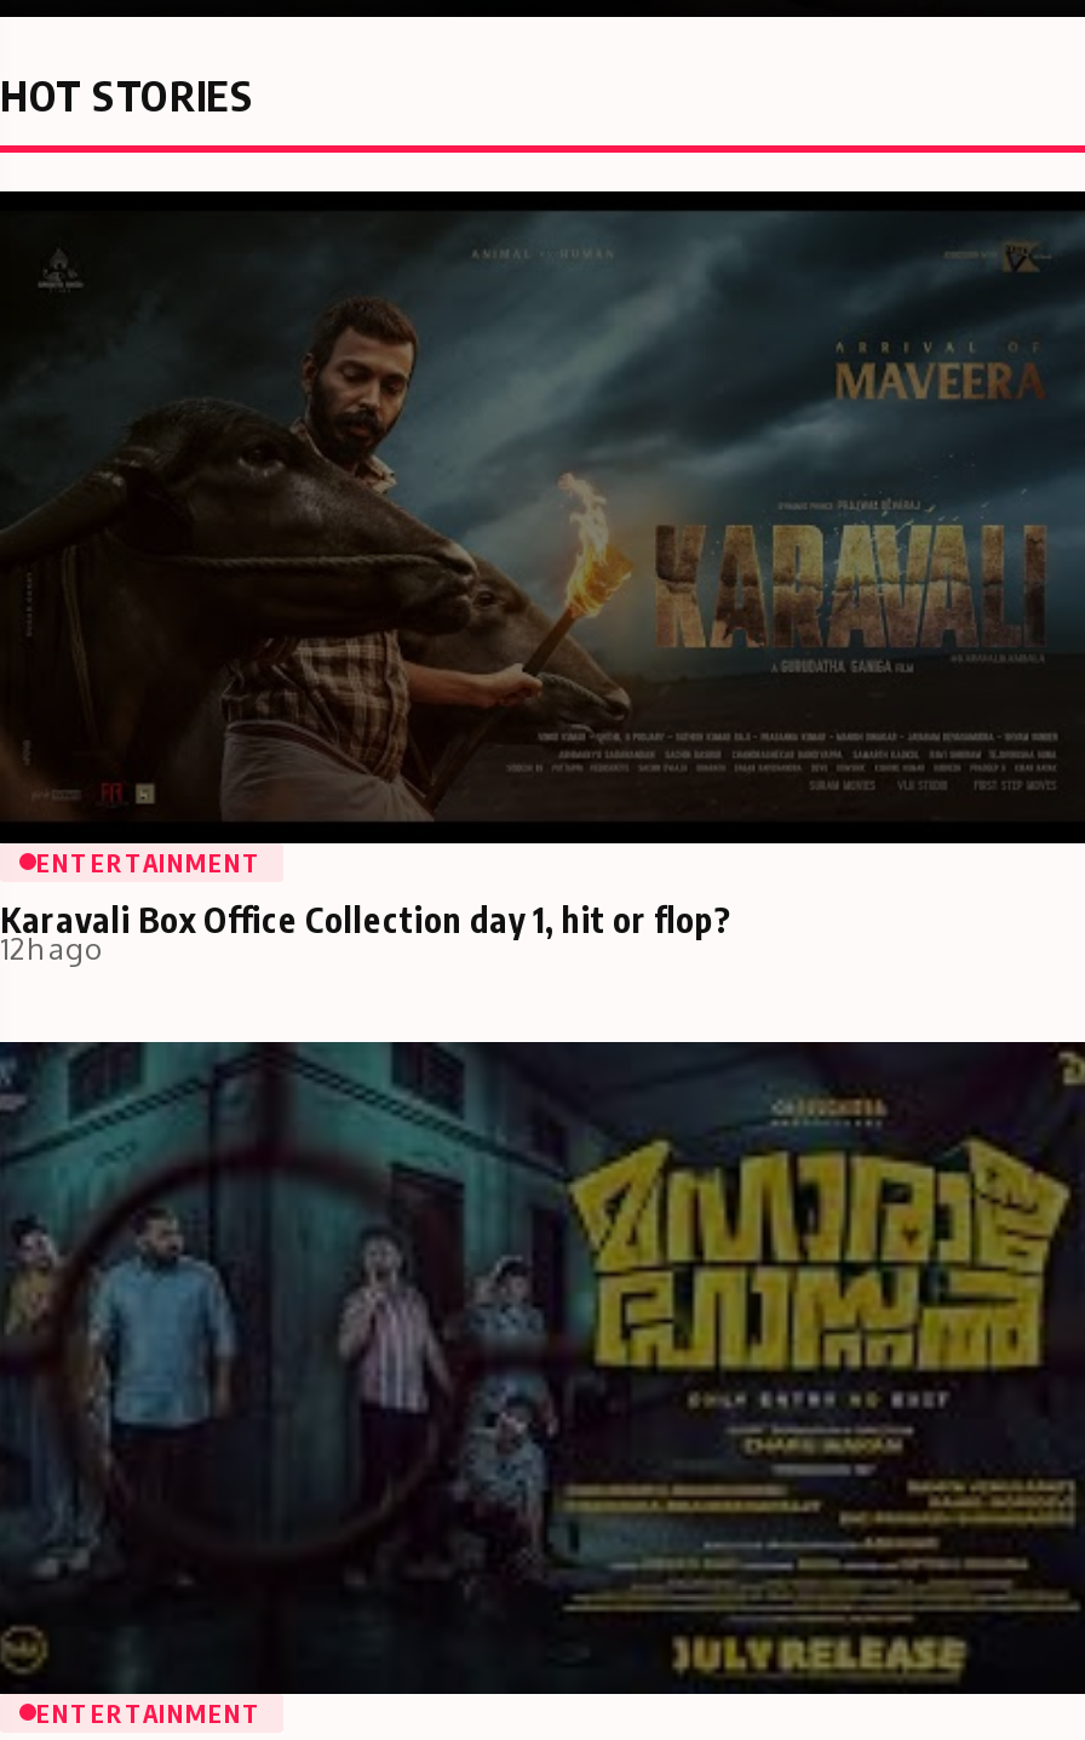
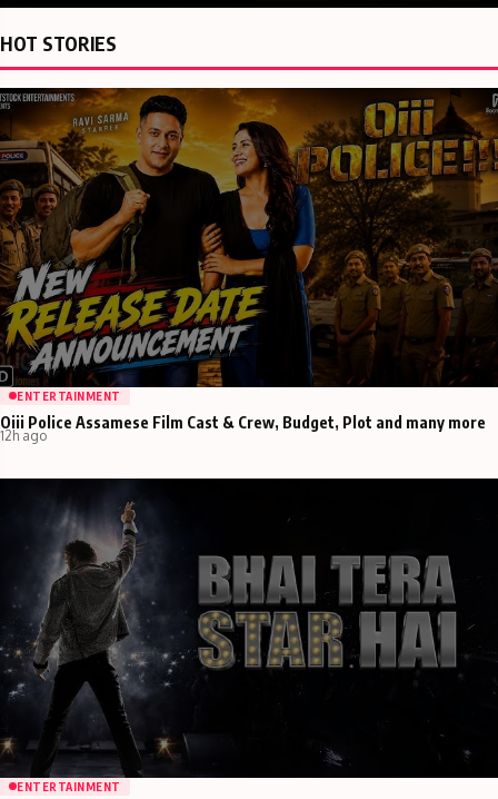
- [image]
- Karavali Box Office Collection day 1, hit or flop?
+ [image]
+ Oiii Police Assamese Film Cast & Crew, Budget, Plot and many more

- [image]
+ [image]
